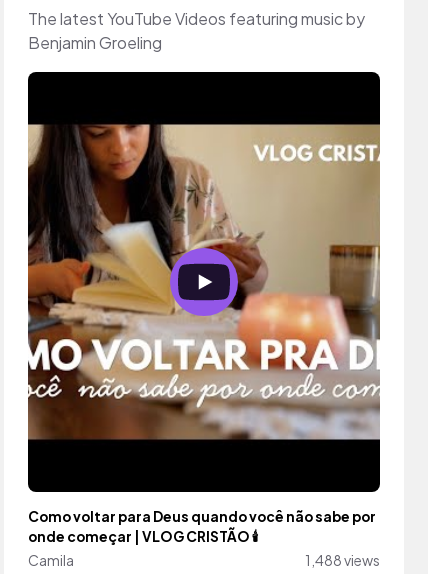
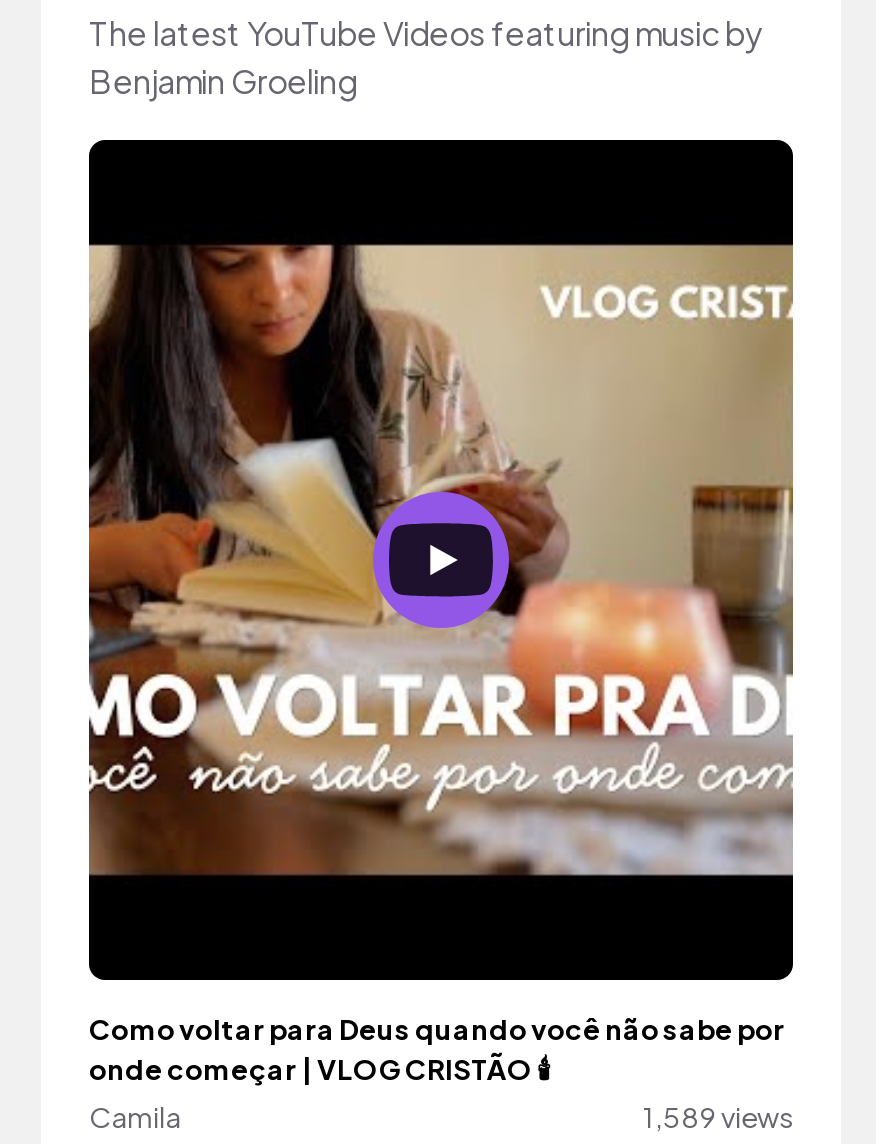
- 1,488 views
+ 1,589 views
